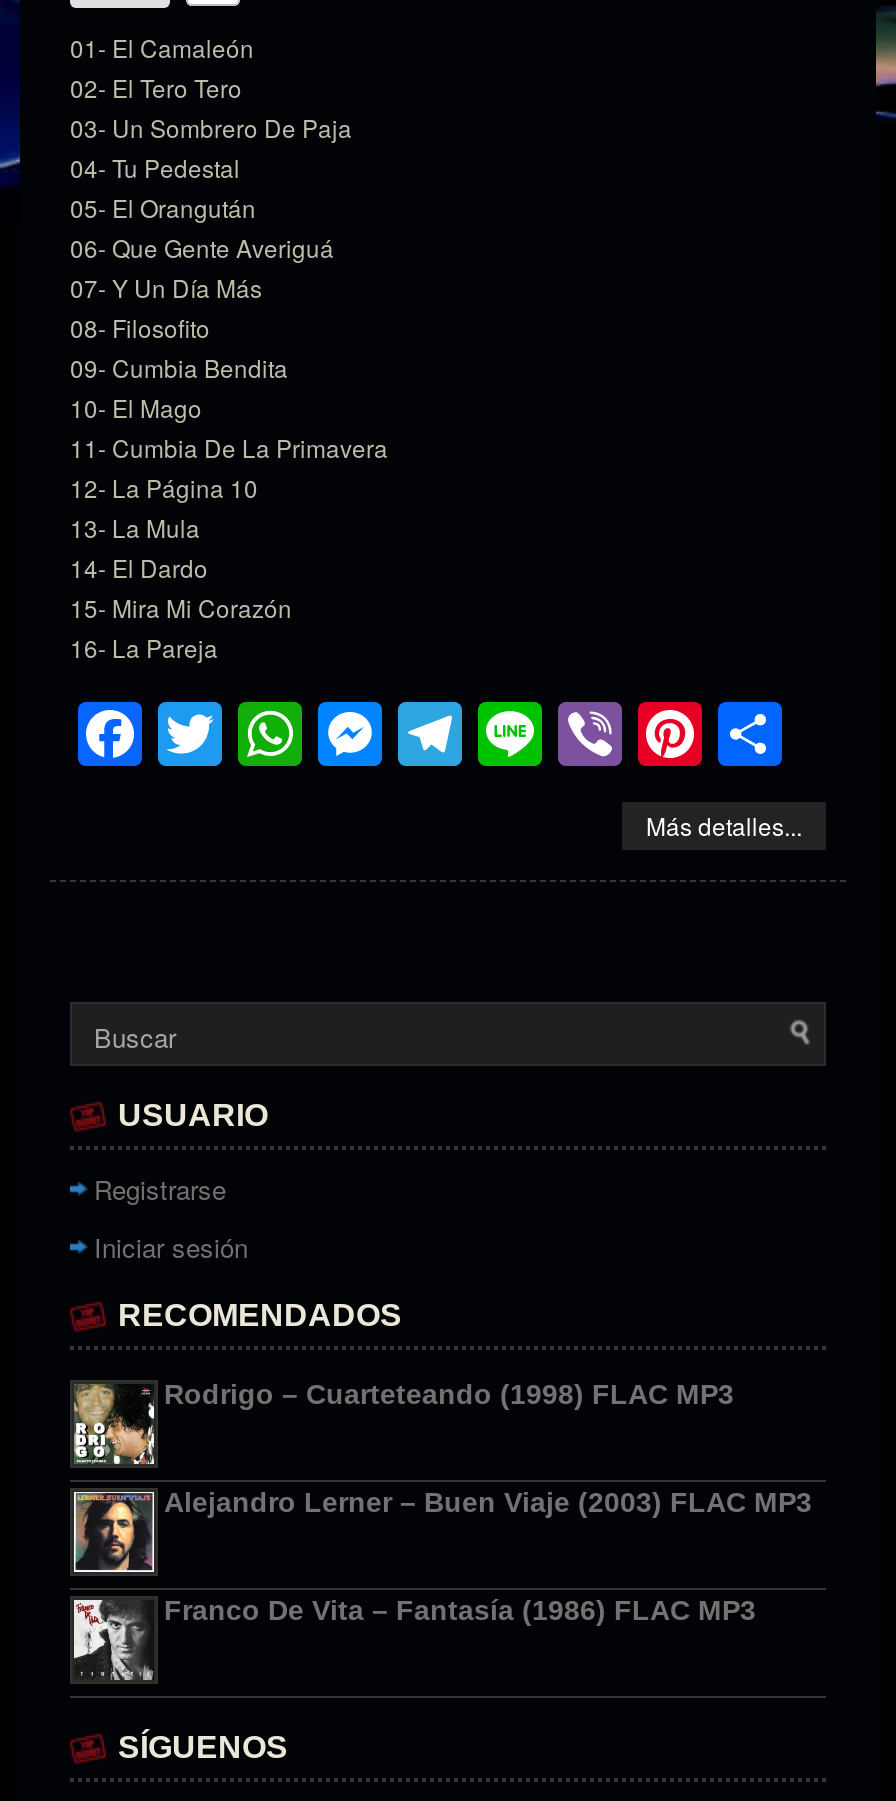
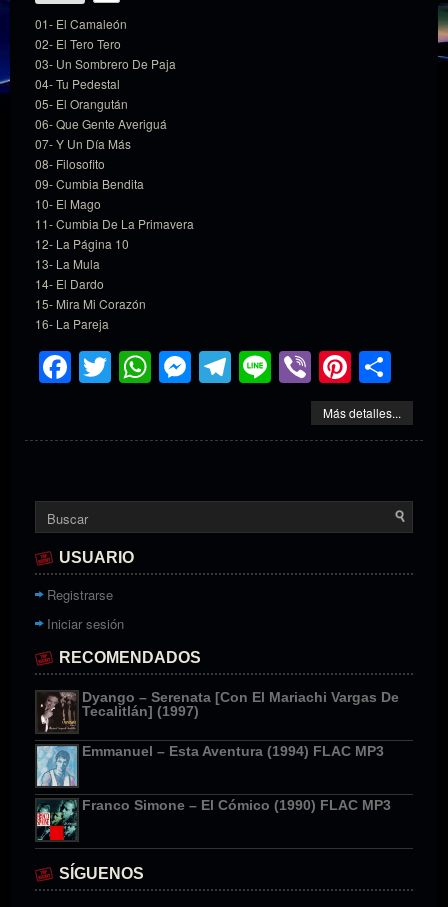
- [image]
- Rodrigo – Cuarteteando (1998) FLAC MP3
+ [image]
+ Dyango – Serenata [Con El Mariachi Vargas De
+ Tecalitlán] (1997)

- [image]
- Alejandro Lerner – Buen Viaje (2003) FLAC MP3
+ [image]
+ Emmanuel – Esta Aventura (1994) FLAC MP3

- [image]
- Franco De Vita – Fantasía (1986) FLAC MP3
+ [image]
+ Franco Simone – El Cómico (1990) FLAC MP3
